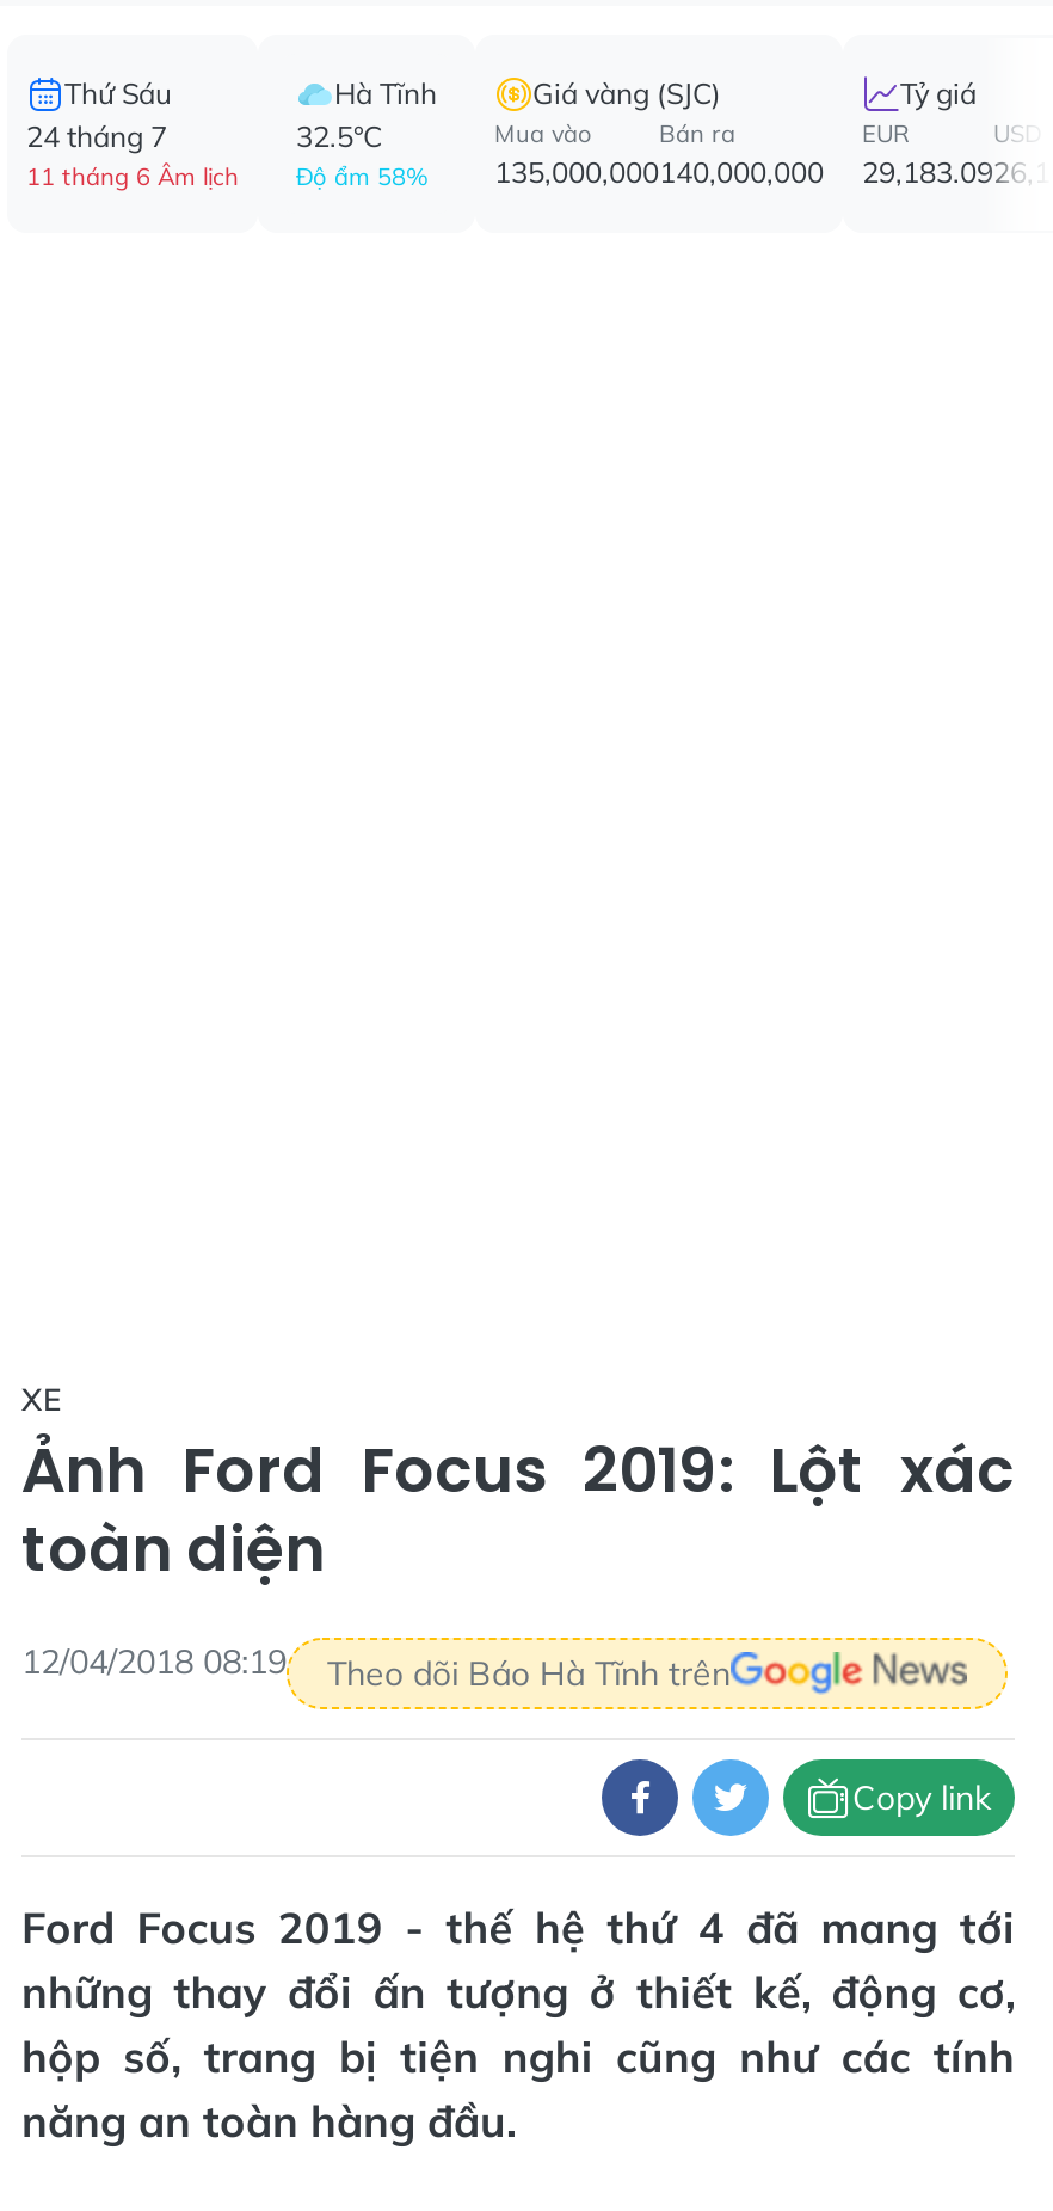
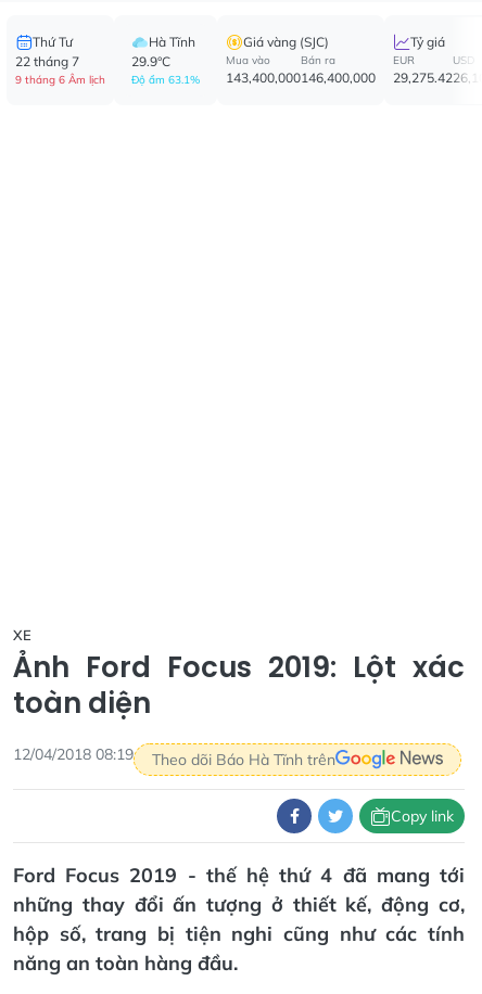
- Thứ Sáu
- 24 tháng 7
- 11 tháng 6 Âm lịch
+ Thứ Tư
+ 22 tháng 7
+ 9 tháng 6 Âm lịch

- 32.5°C
- Độ ẩm 58%
+ 29.9°C
+ Độ ẩm 63.1%

- 135,000,000
+ 143,400,000

- 140,000,000
+ 146,400,000

- 29,183.09
+ 29,275.42
